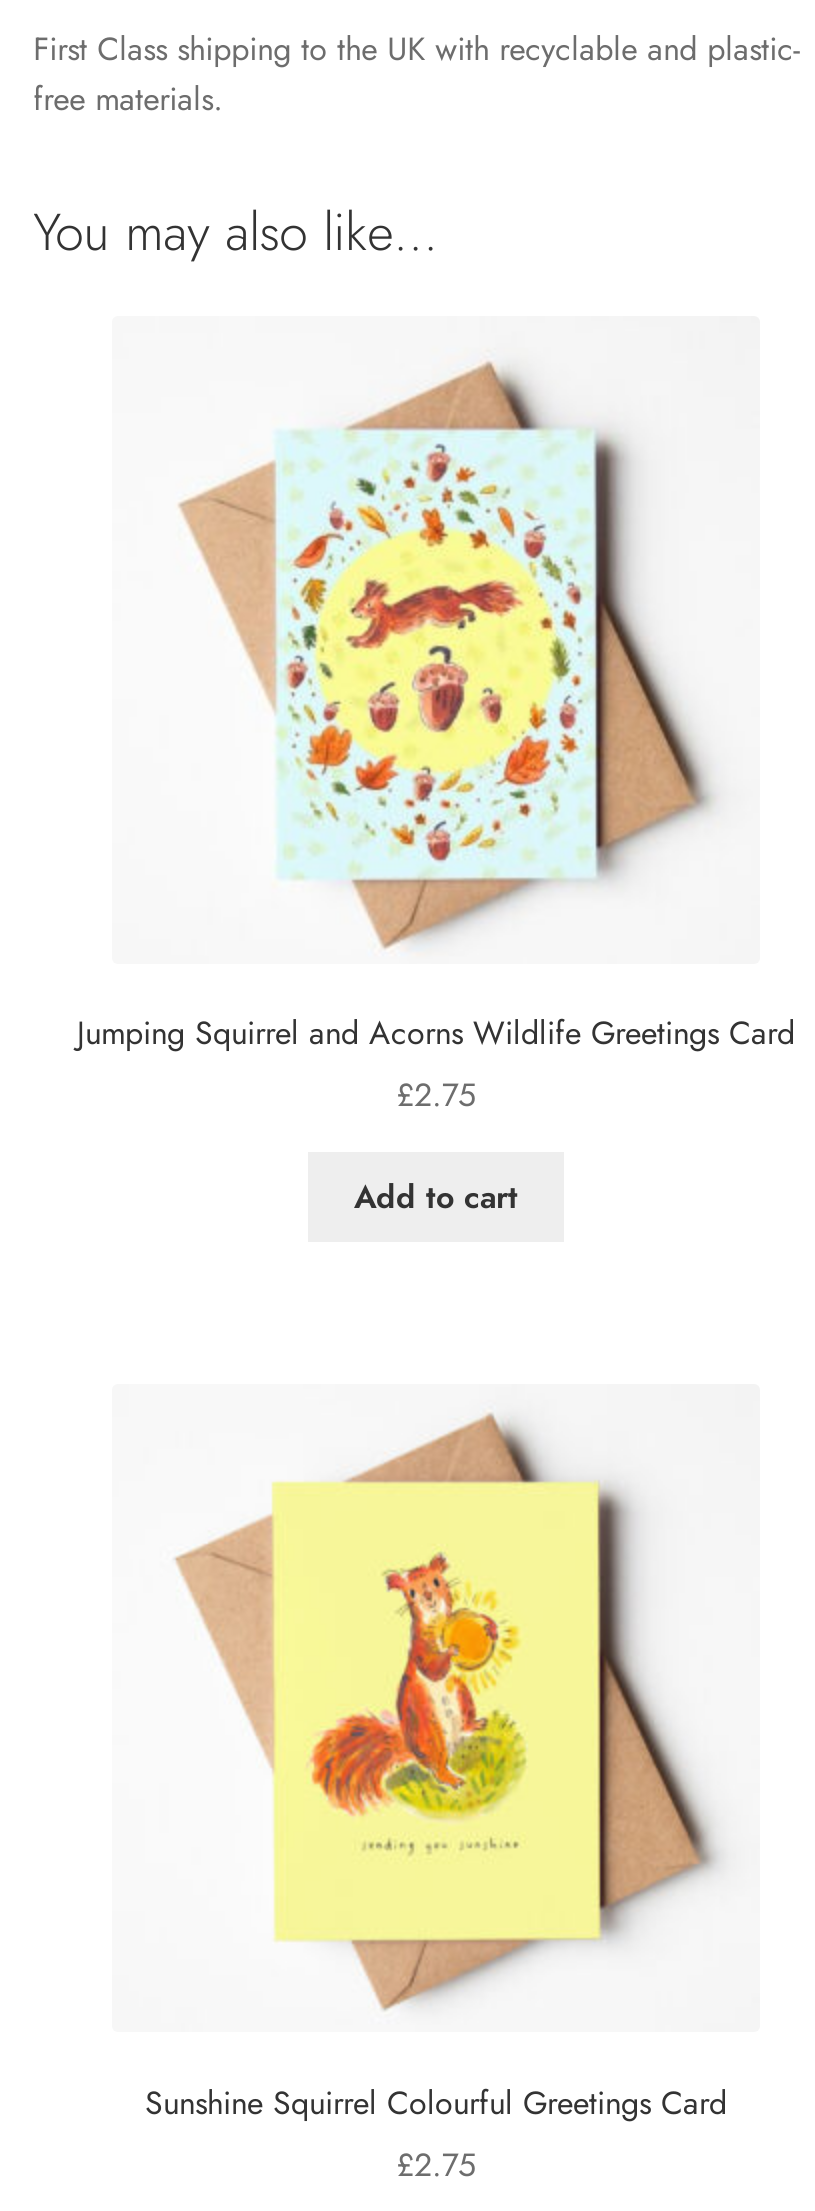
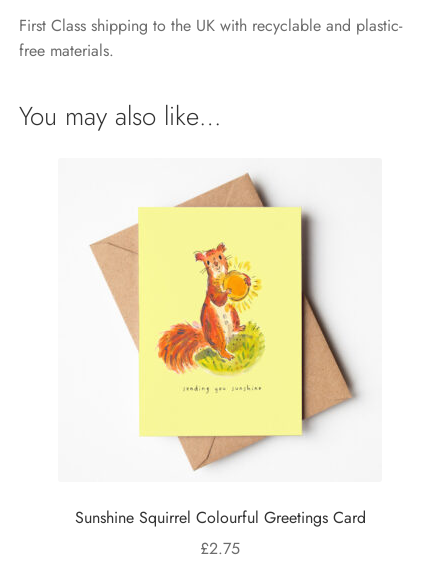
- [image]
- Jumping Squirrel and Acorns Wildlife Greetings Card
- £2.75
- Add to cart
